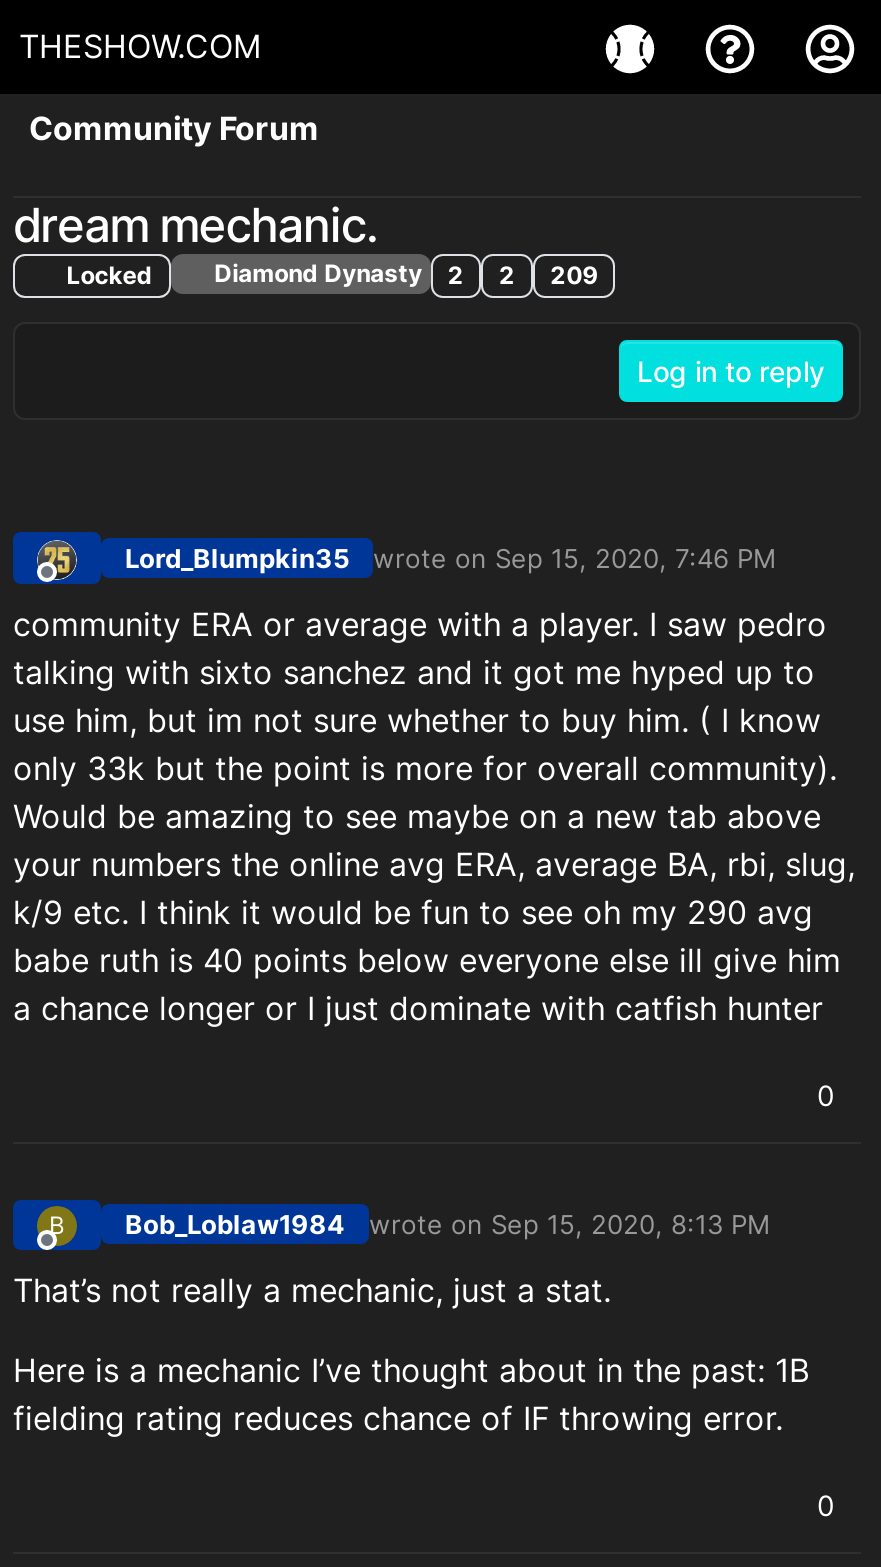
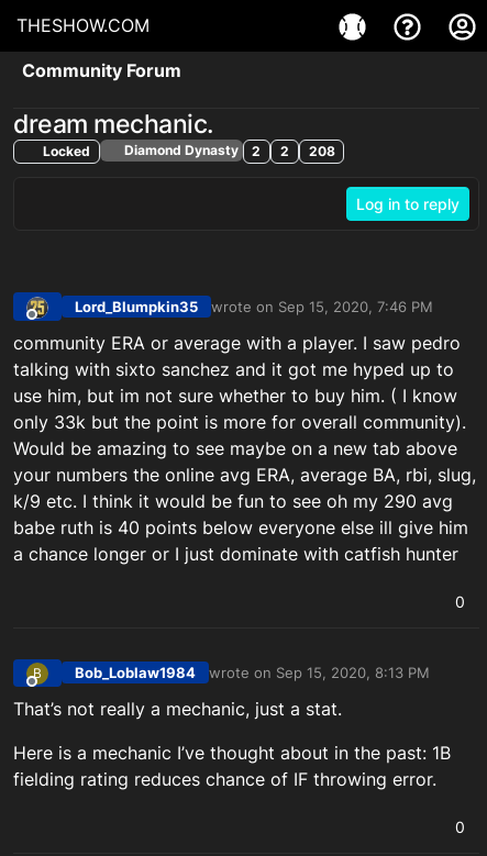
- Locked Diamond Dynasty 2 2 209
+ Locked Diamond Dynasty 2 2 208
